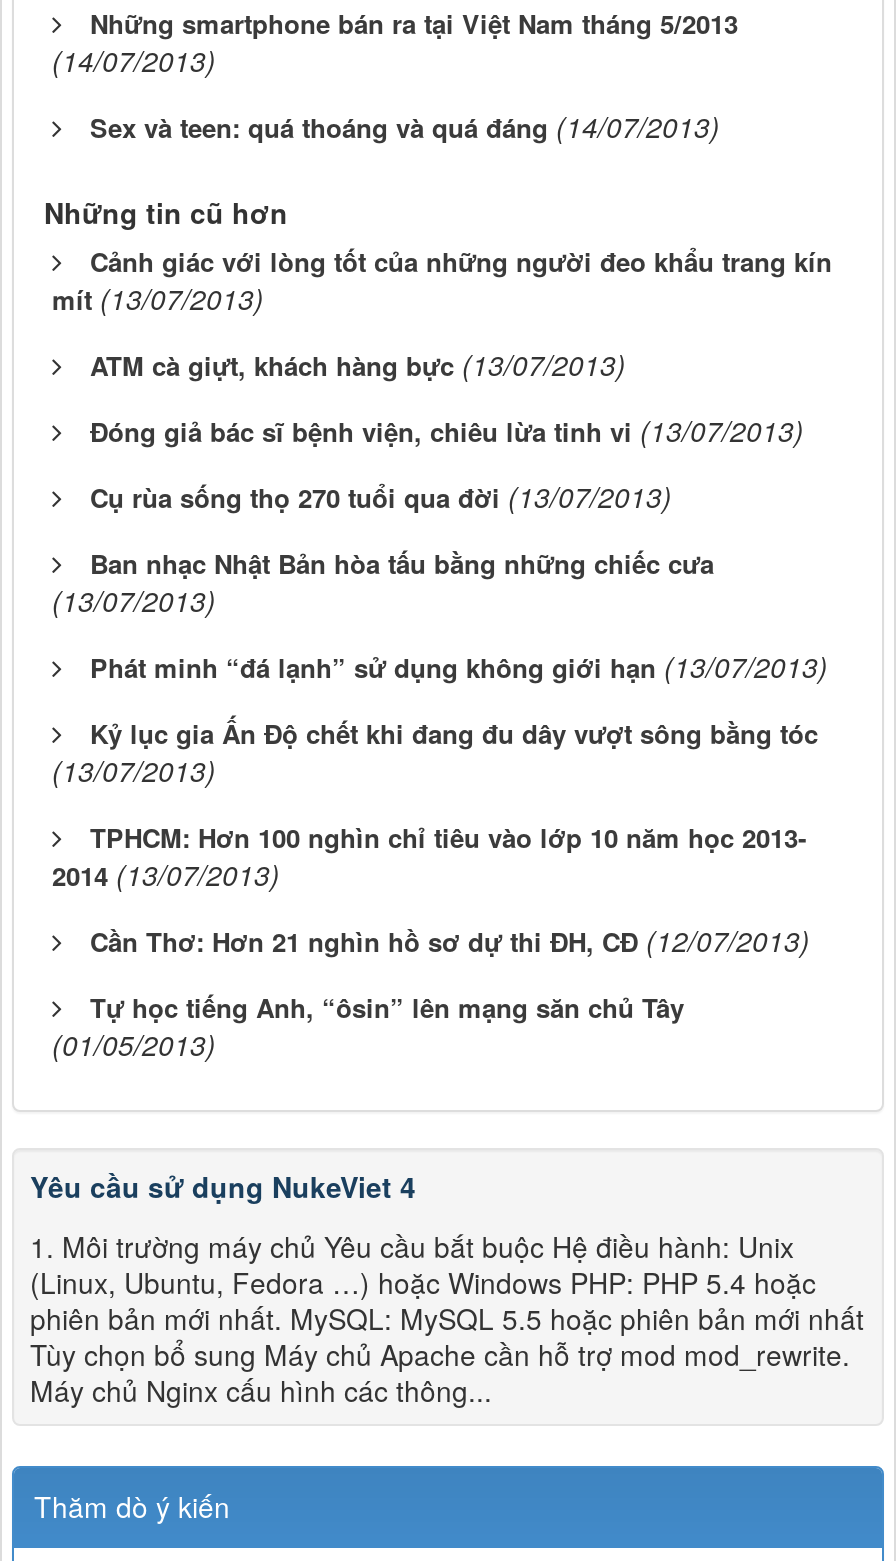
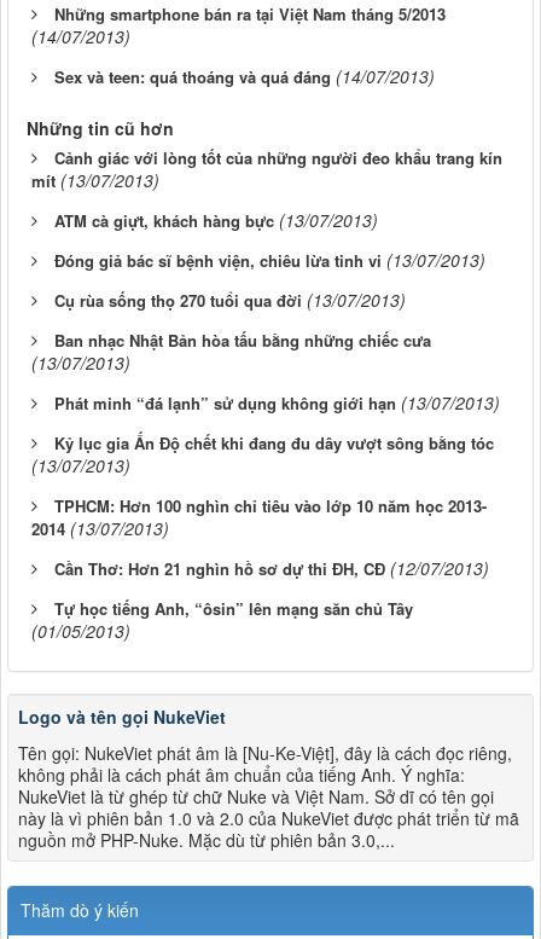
- Yêu cầu sử dụng NukeViet 4
+ Logo và tên gọi NukeViet

- 1. Môi trường máy chủ Yêu cầu bắt buộc Hệ điều hành: Unix
- (Linux, Ubuntu, Fedora …) hoặc Windows PHP: PHP 5.4 hoặc
- phiên bản mới nhất. MySQL: MySQL 5.5 hoặc phiên bản mới nhất
- Tùy chọn bổ sung Máy chủ Apache cần hỗ trợ mod mod_rewrite.
- Máy chủ Nginx cấu hình các thông...
+ Tên gọi: NukeViet phát âm là [Nu-Ke-Việt], đây là cách đọc riêng,
+ không phải là cách phát âm chuẩn của tiếng Anh. Ý nghĩa:
+ NukeViet là từ ghép từ chữ Nuke và Việt Nam. Sở dĩ có tên gọi
+ này là vì phiên bản 1.0 và 2.0 của NukeViet được phát triển từ mã
+ nguồn mở PHP-Nuke. Mặc dù từ phiên bản 3.0,...
